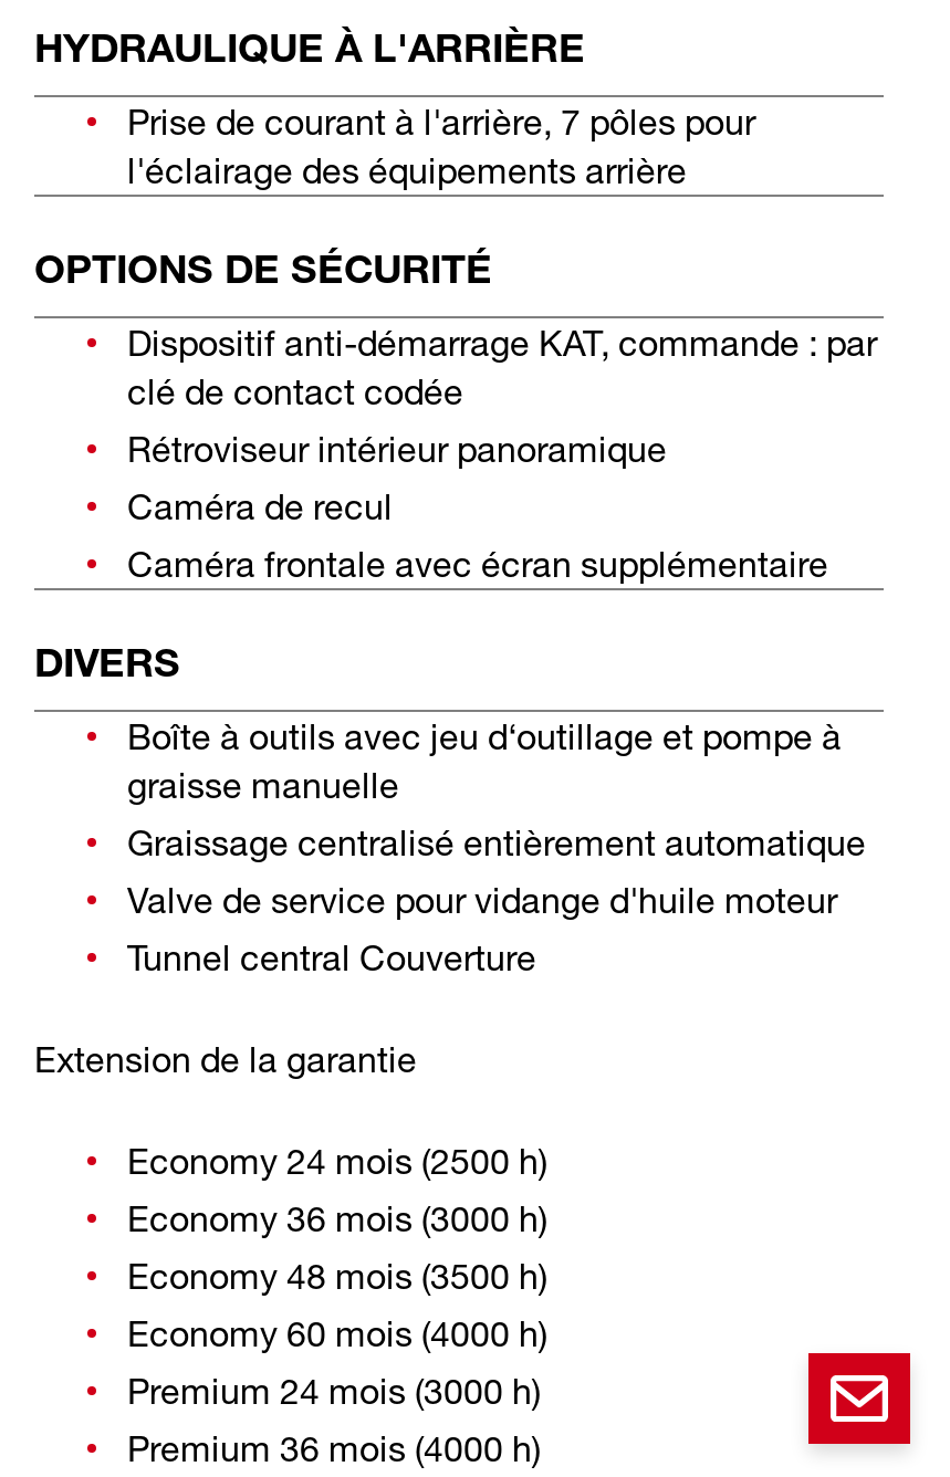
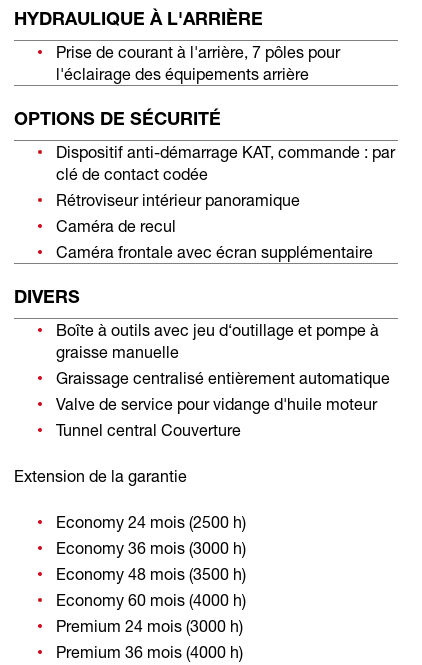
- [image]
